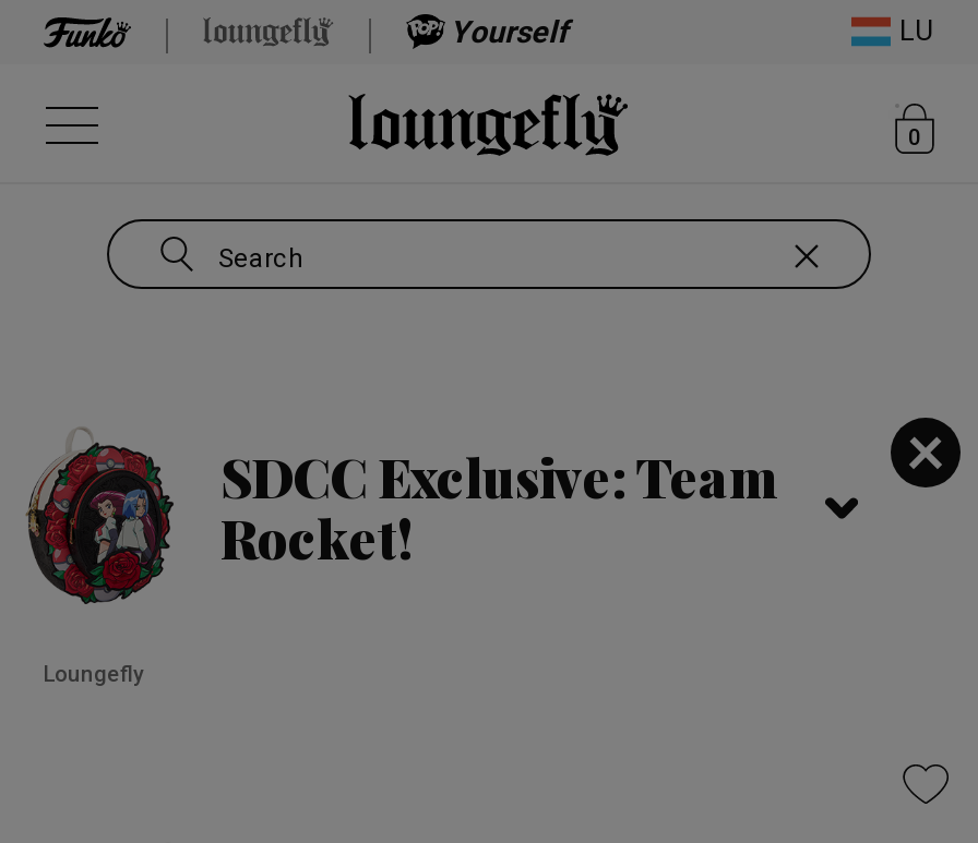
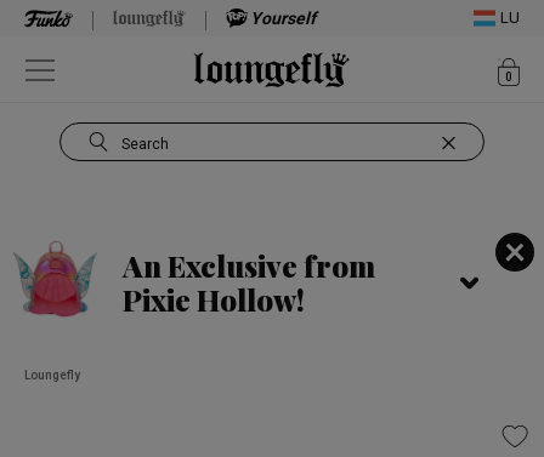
- [image]
- SDCC Exclusive: Team
- Rocket!
+ [image]
+ An Exclusive from
+ Pixie Hollow!
